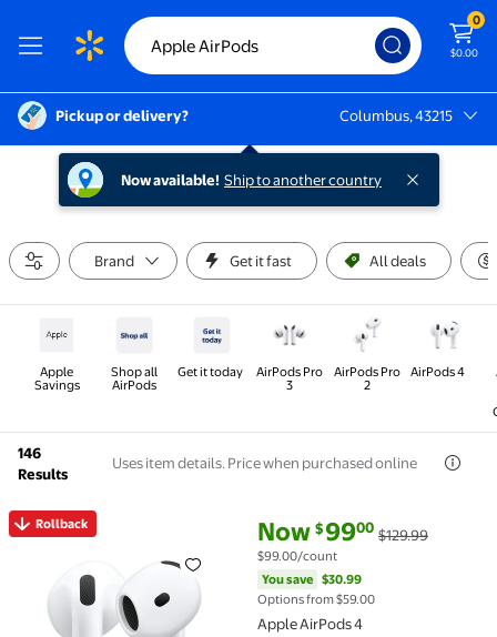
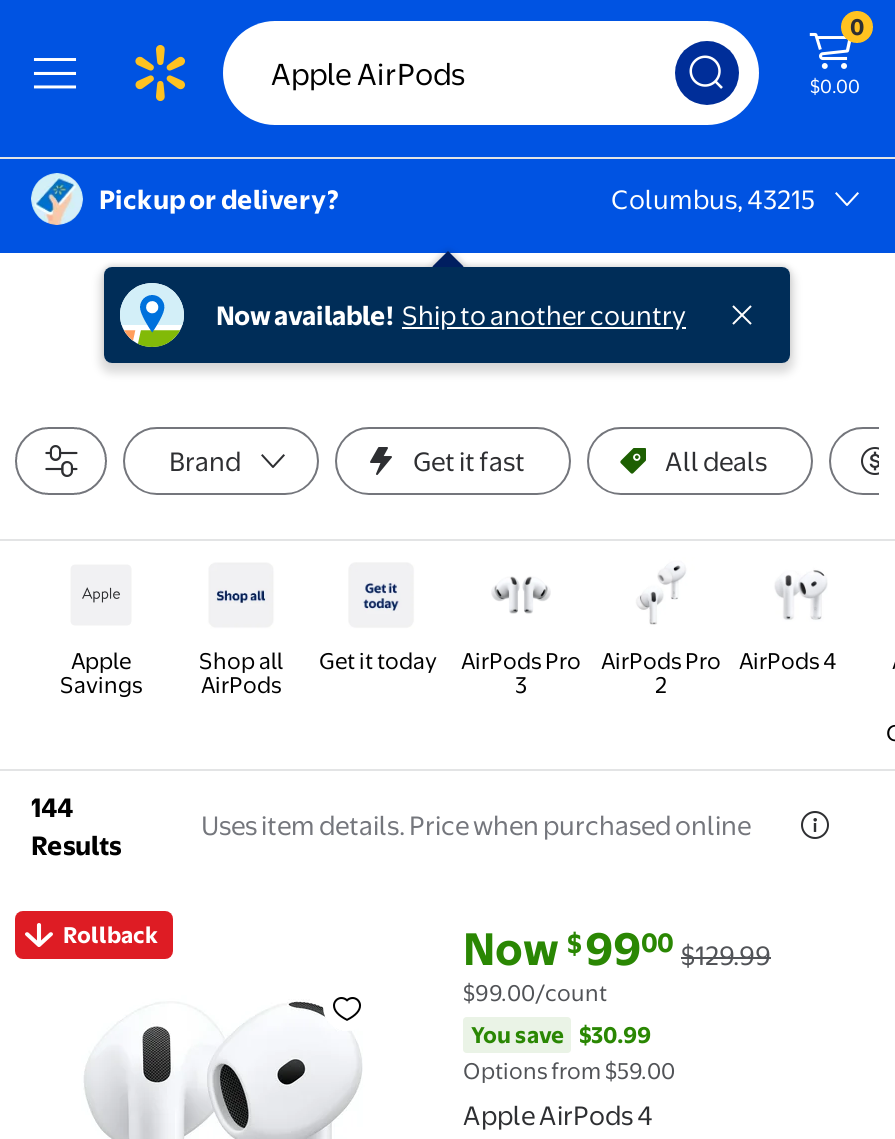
- 146
+ 144
